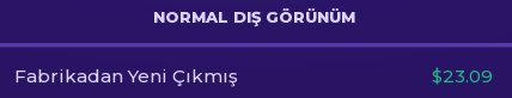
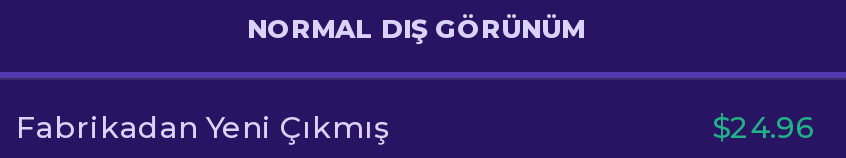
- $23.09
+ $24.96
